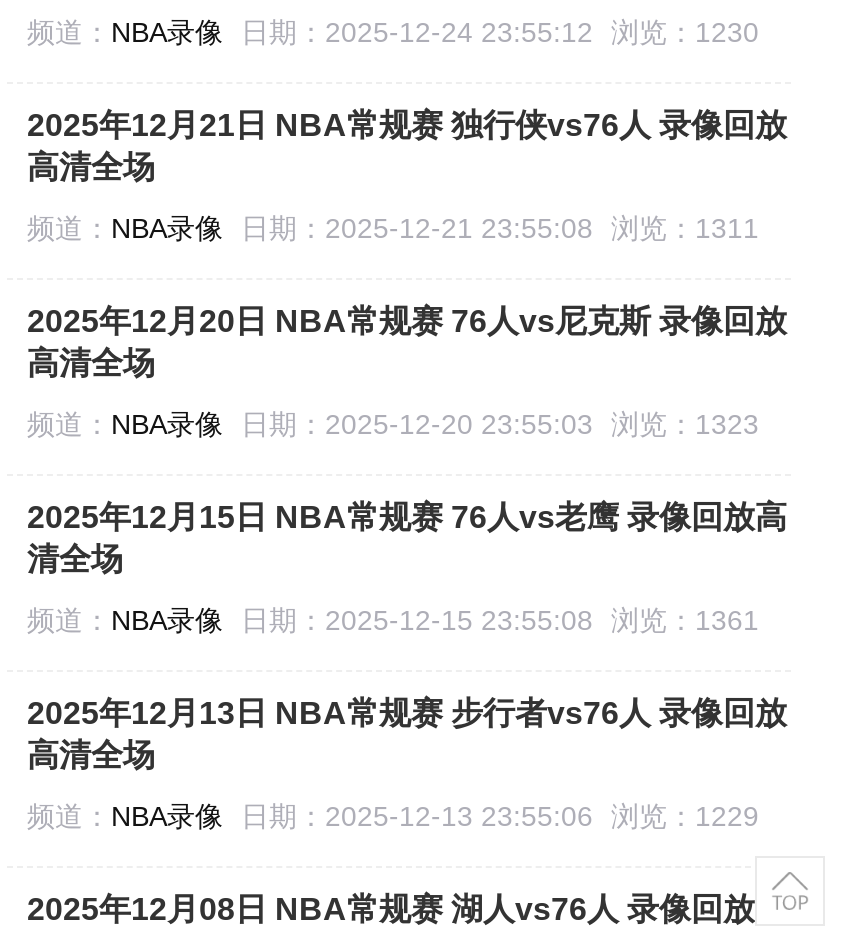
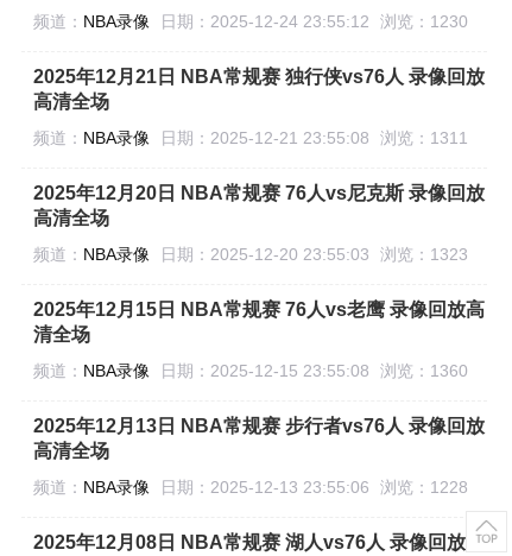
- 频道：NBA录像 日期：2025-12-15 23:55:08 浏览：1361
+ 频道：NBA录像 日期：2025-12-15 23:55:08 浏览：1360

- 频道：NBA录像 日期：2025-12-13 23:55:06 浏览：1229
+ 频道：NBA录像 日期：2025-12-13 23:55:06 浏览：1228
